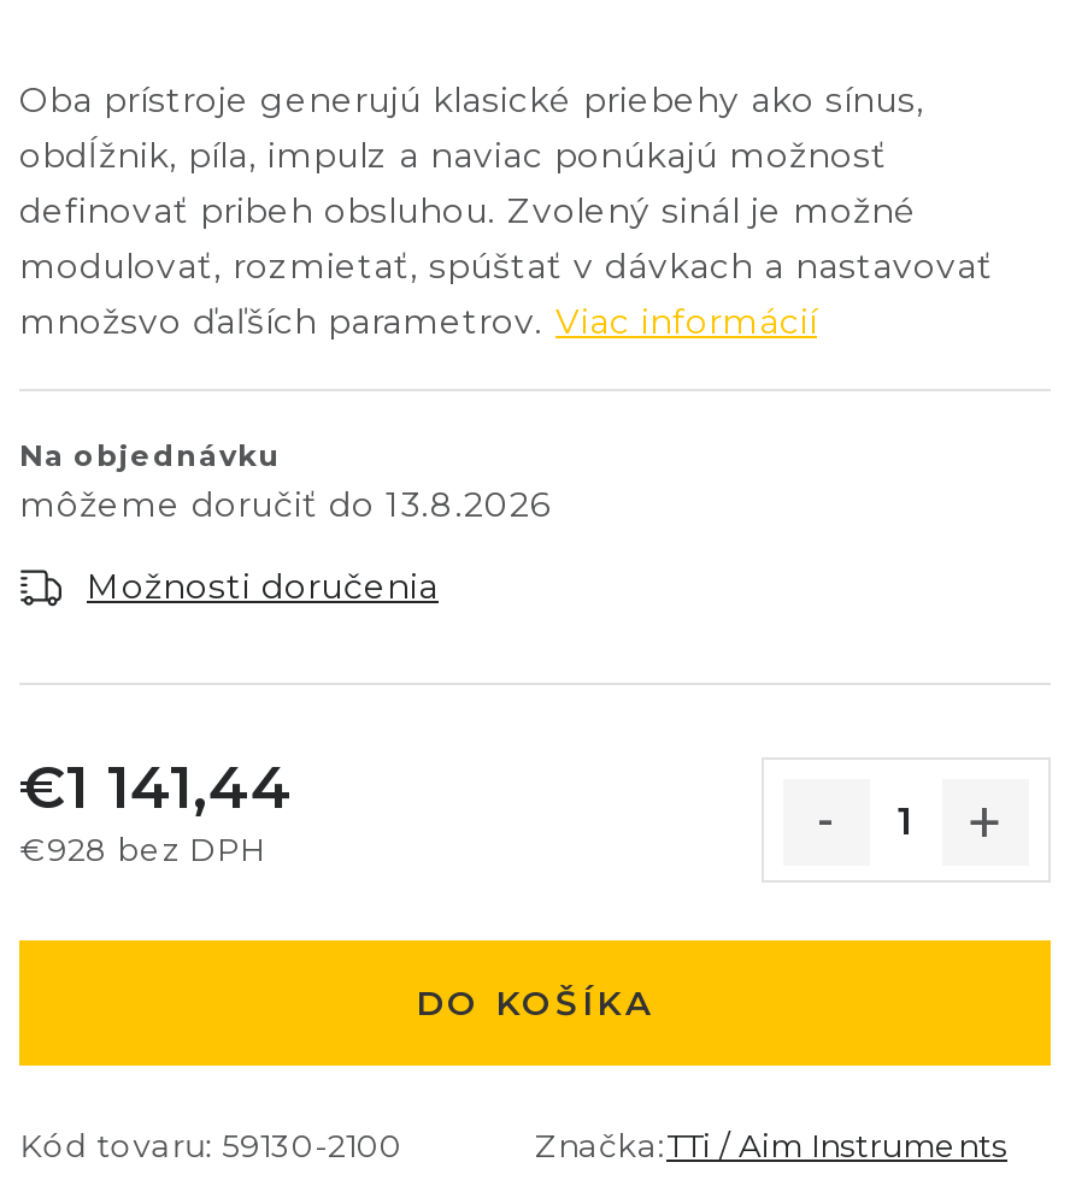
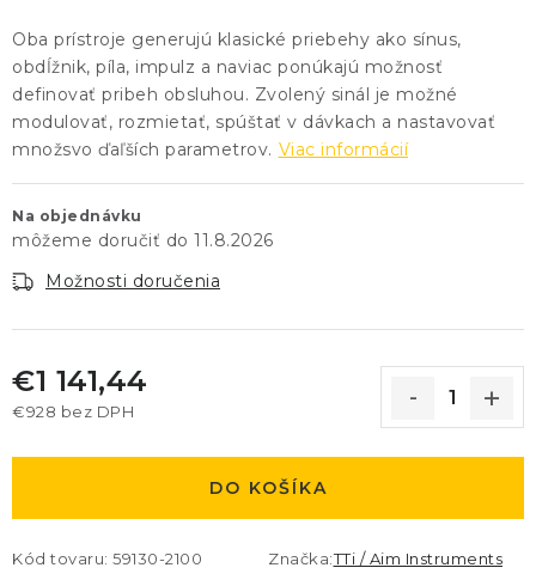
- 13.8.2026
+ 11.8.2026
